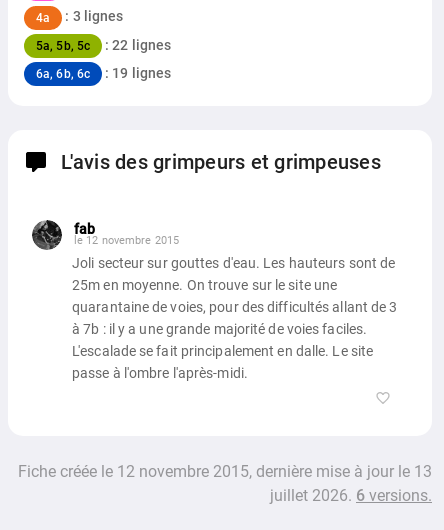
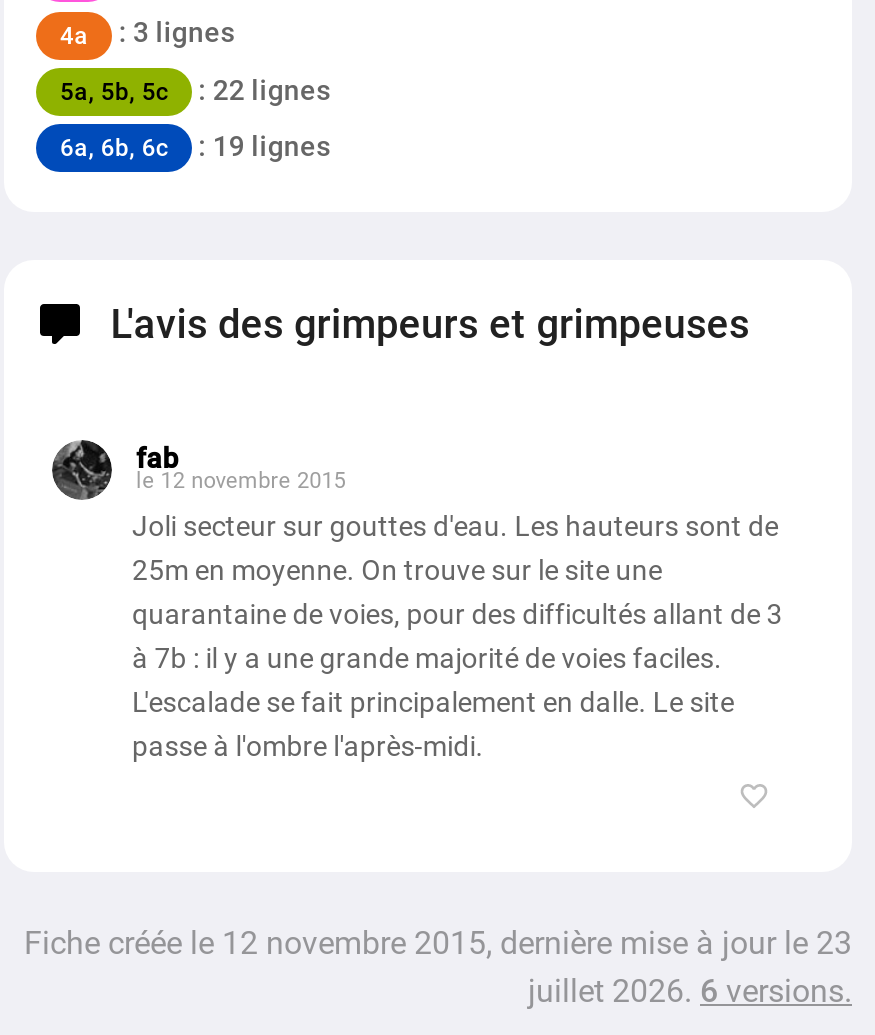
- Fiche créée le 12 novembre 2015, dernière mise à jour le 13
+ Fiche créée le 12 novembre 2015, dernière mise à jour le 23
